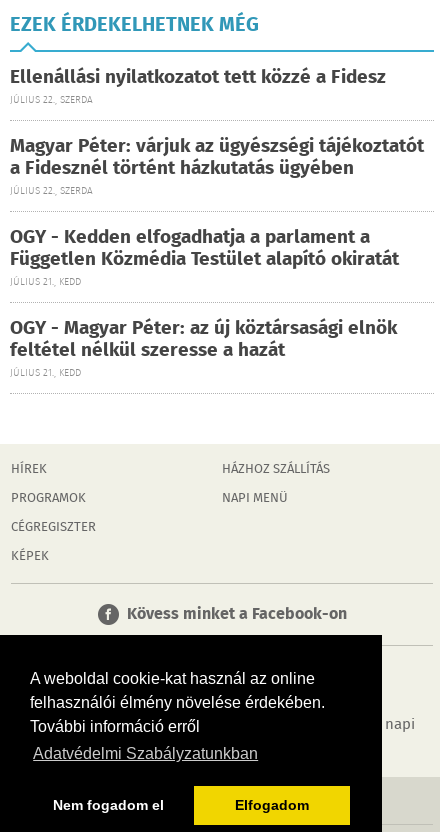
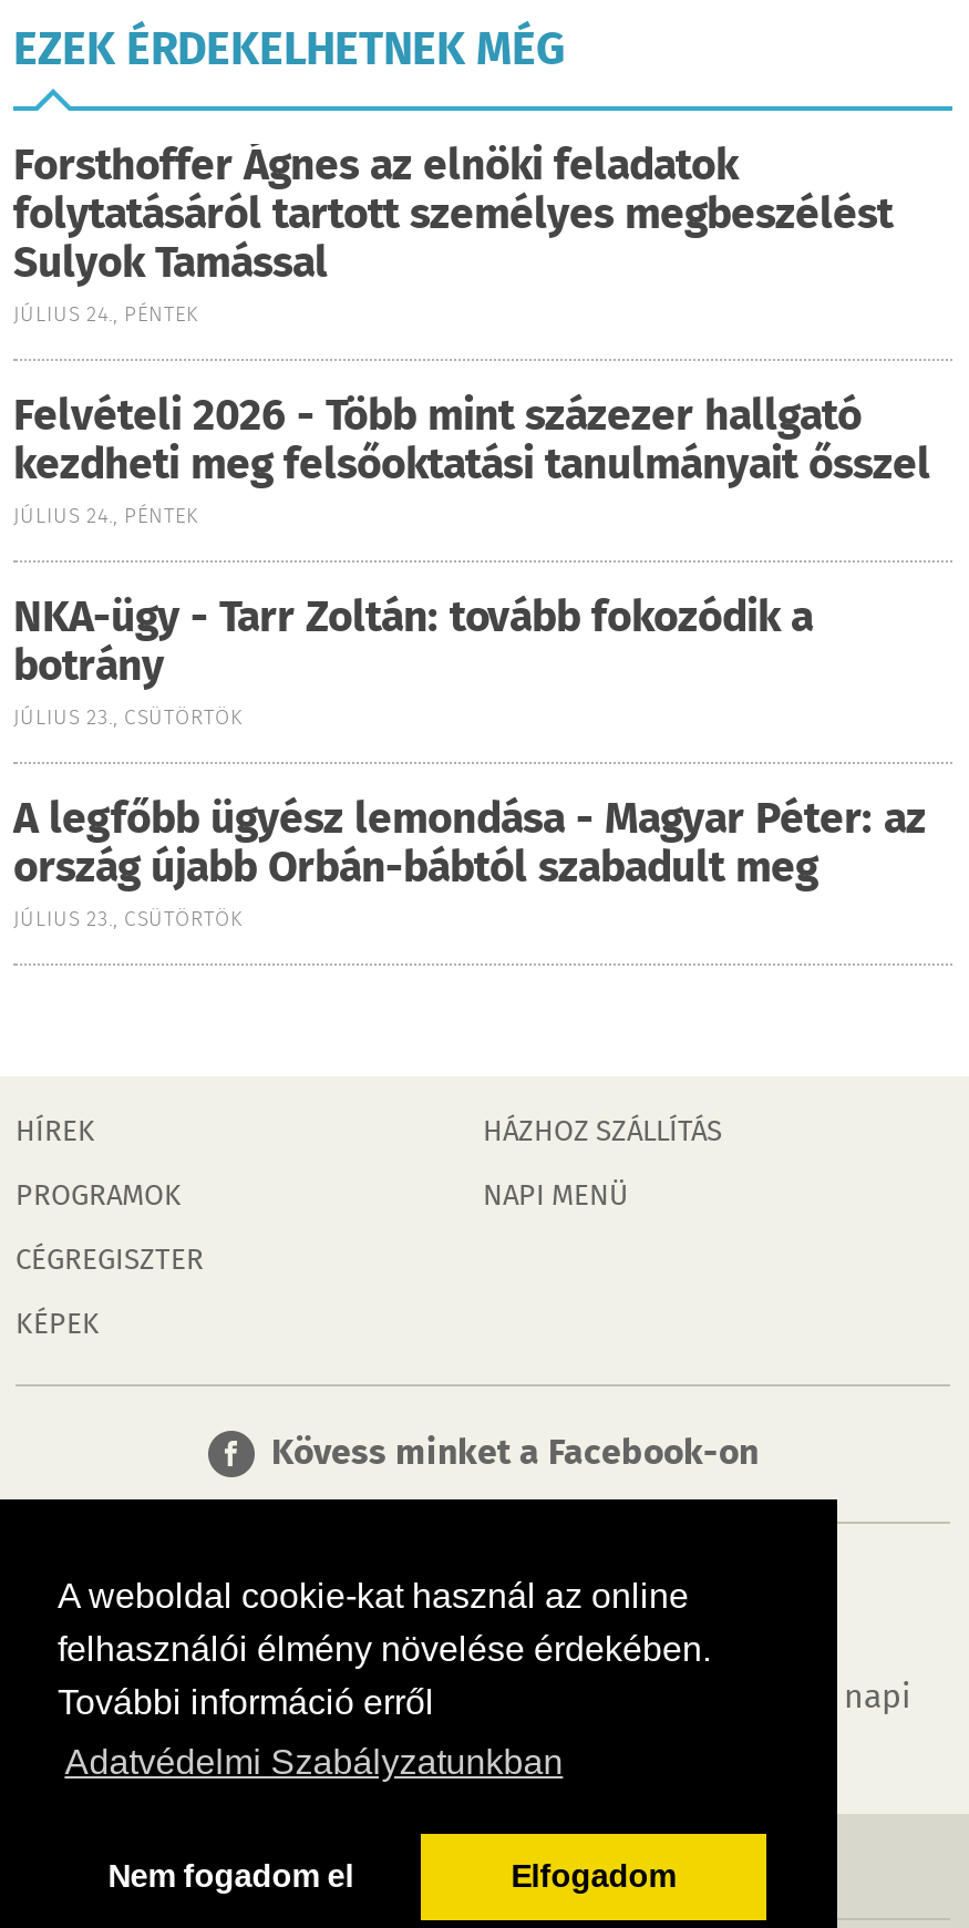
- Ellenállási nyilatkozatot tett közzé a Fidesz
- JÚLIUS 22., SZERDA
+ Forsthoffer Ágnes az elnöki feladatok
+ folytatásáról tartott személyes megbeszélést
+ Sulyok Tamással
+ JÚLIUS 24., PÉNTEK

- Magyar Péter: várjuk az ügyészségi tájékoztatót
- a Fidesznél történt házkutatás ügyében
- JÚLIUS 22., SZERDA
+ Felvételi 2026 - Több mint százezer hallgató
+ kezdheti meg felsőoktatási tanulmányait ősszel
+ JÚLIUS 24., PÉNTEK

- OGY - Kedden elfogadhatja a parlament a
- Független Közmédia Testület alapító okiratát
- JÚLIUS 21., KEDD
+ NKA-ügy - Tarr Zoltán: tovább fokozódik a
+ botrány
+ JÚLIUS 23., CSÜTÖRTÖK

- OGY - Magyar Péter: az új köztársasági elnök
- feltétel nélkül szeresse a hazát
- JÚLIUS 21., KEDD
+ A legfőbb ügyész lemondása - Magyar Péter: az
+ ország újabb Orbán-bábtól szabadult meg
+ JÚLIUS 23., CSÜTÖRTÖK
